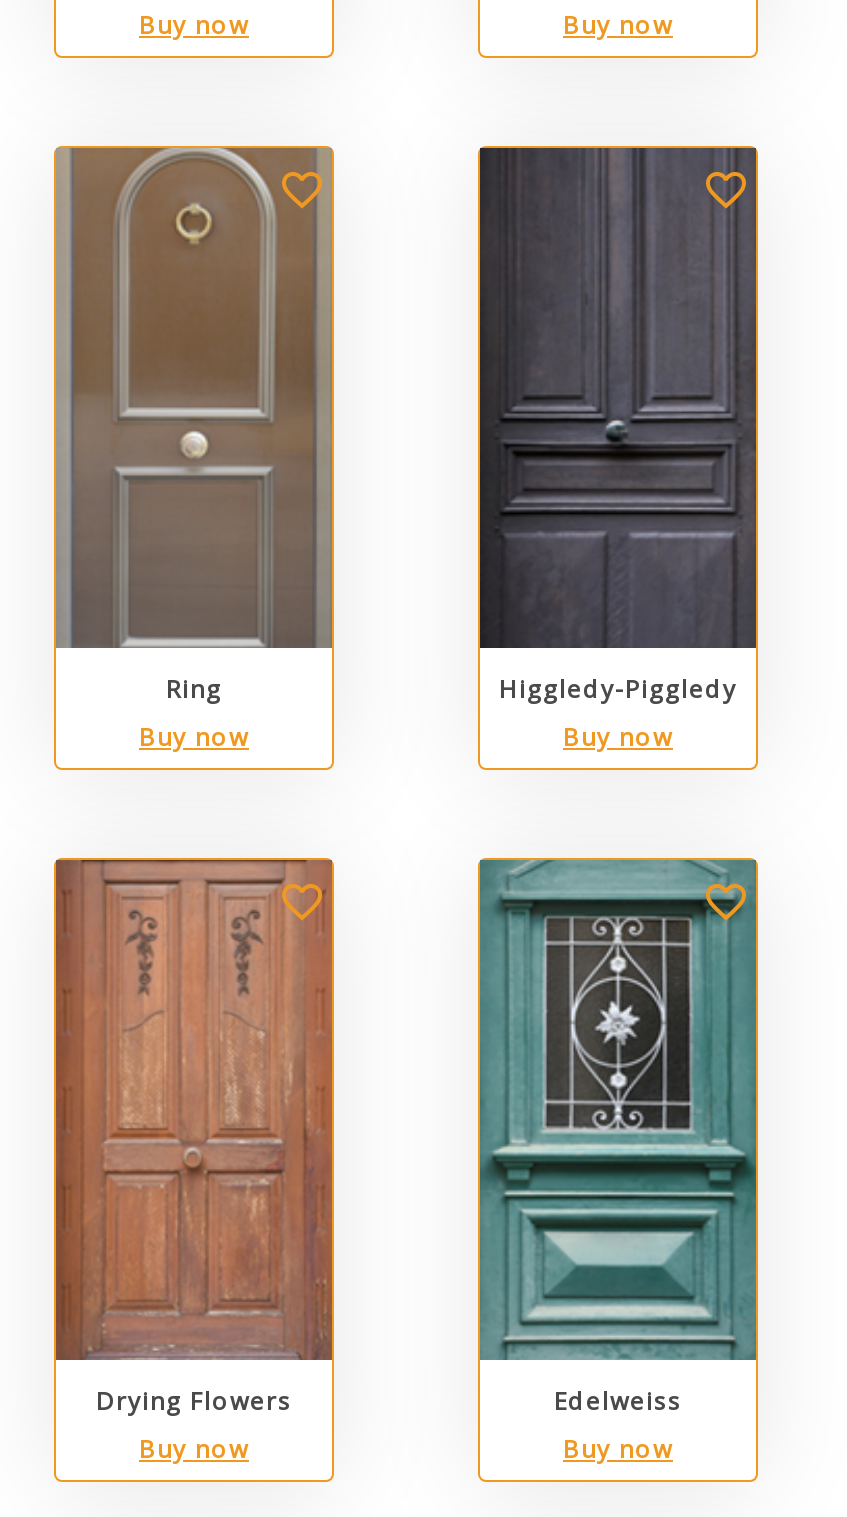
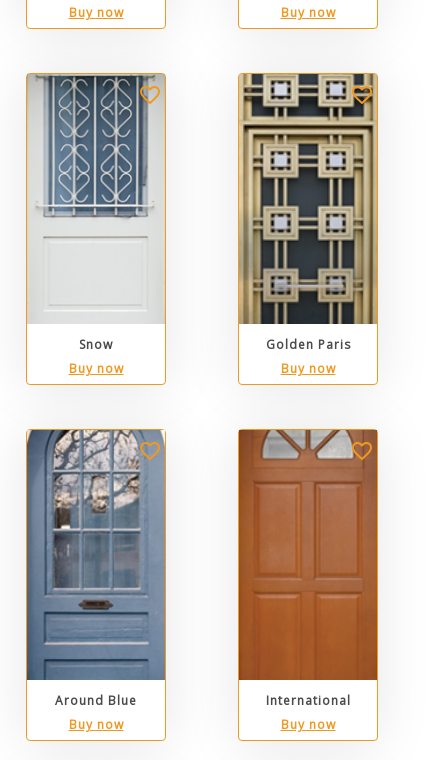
- [image]
- Ring
+ [image]
+ Snow

- [image]
- Higgledy-Piggledy
+ [image]
+ Golden Paris

- [image]
- Drying Flowers
+ [image]
+ Around Blue

- [image]
- Edelweiss
+ [image]
+ International
